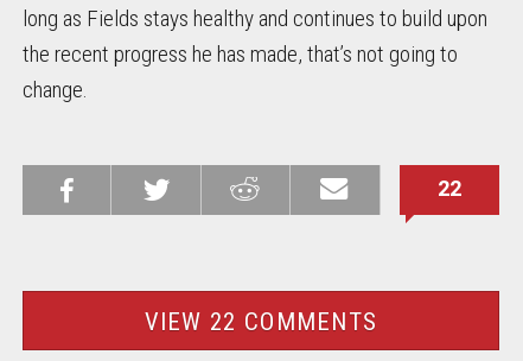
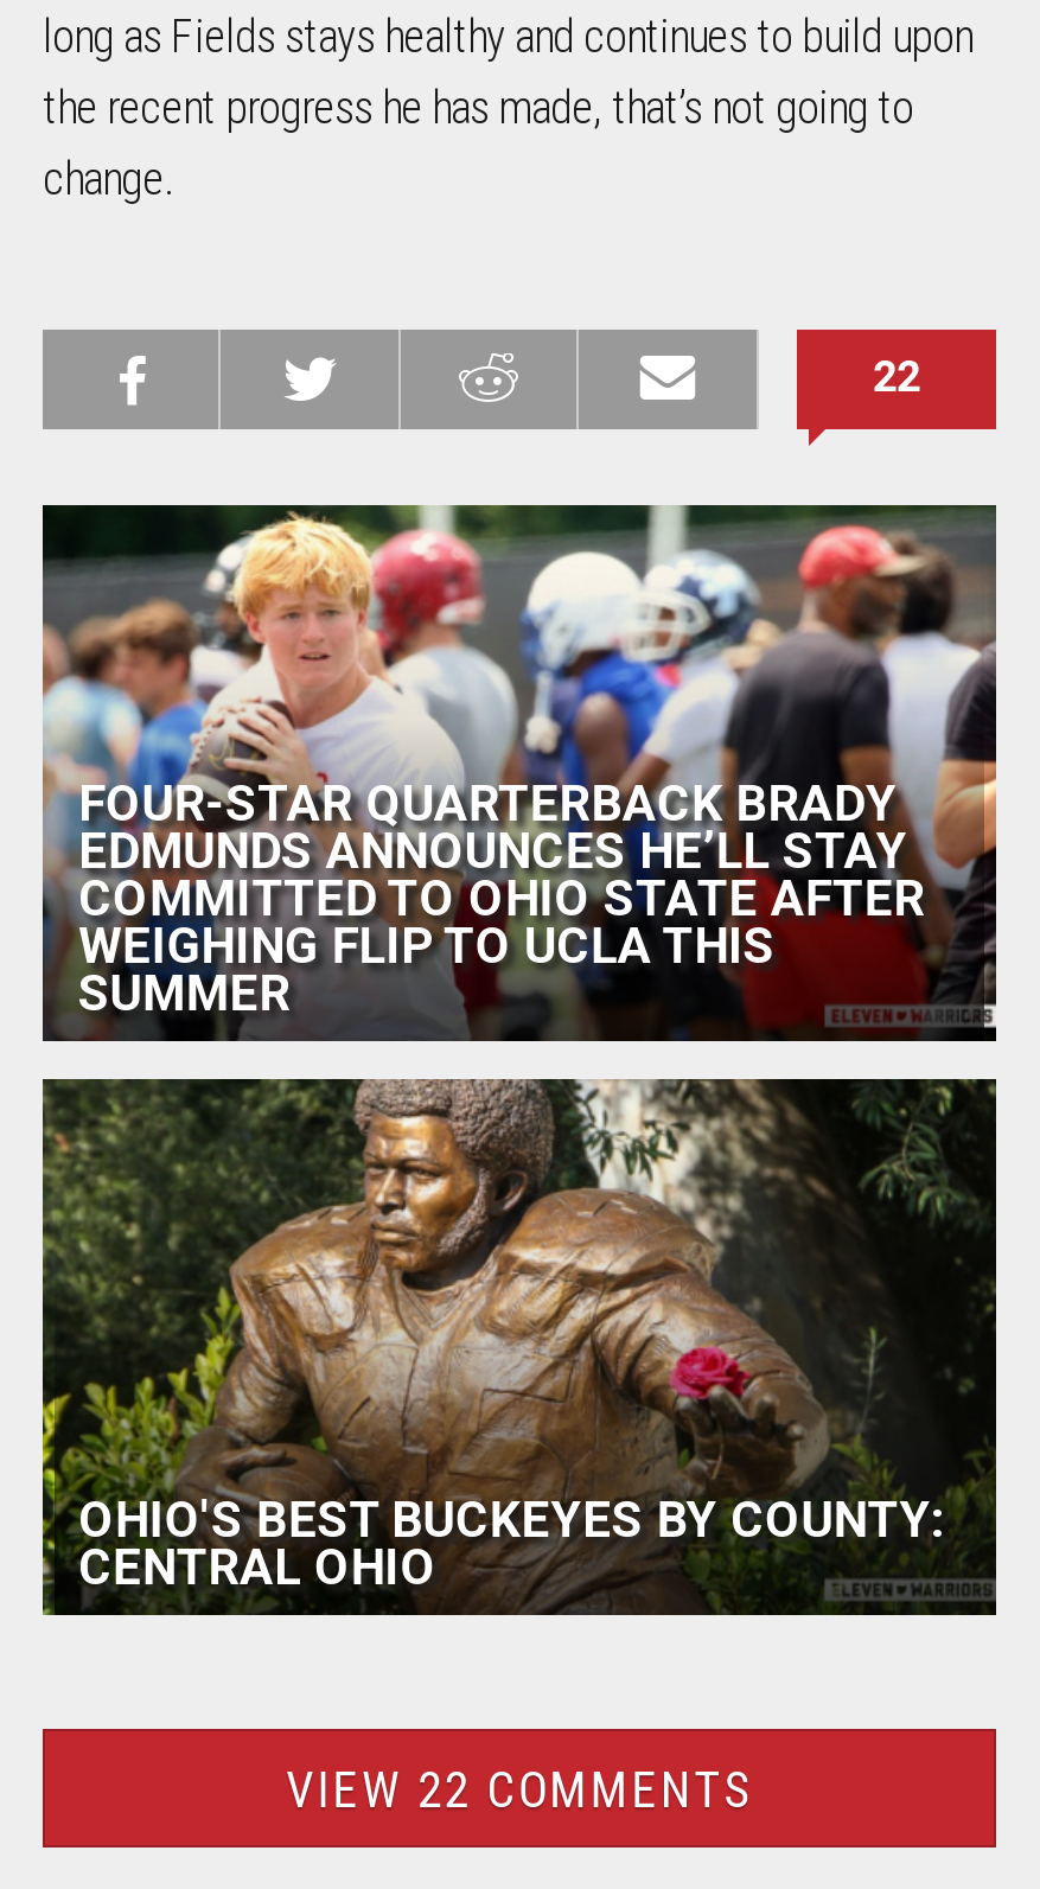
+ [image]
+ FOUR-STAR QUARTERBACK BRADY
+ EDMUNDS ANNOUNCES HE’LL STAY
+ COMMITTED TO OHIO STATE AFTER
+ WEIGHING FLIP TO UCLA THIS
+ SUMMER

+ [image]
+ OHIO'S BEST BUCKEYES BY COUNTY:
+ CENTRAL OHIO
